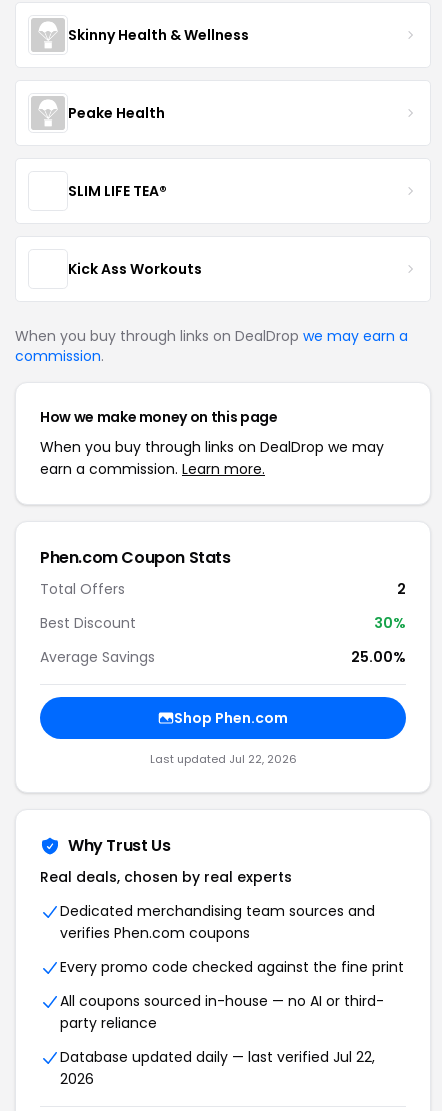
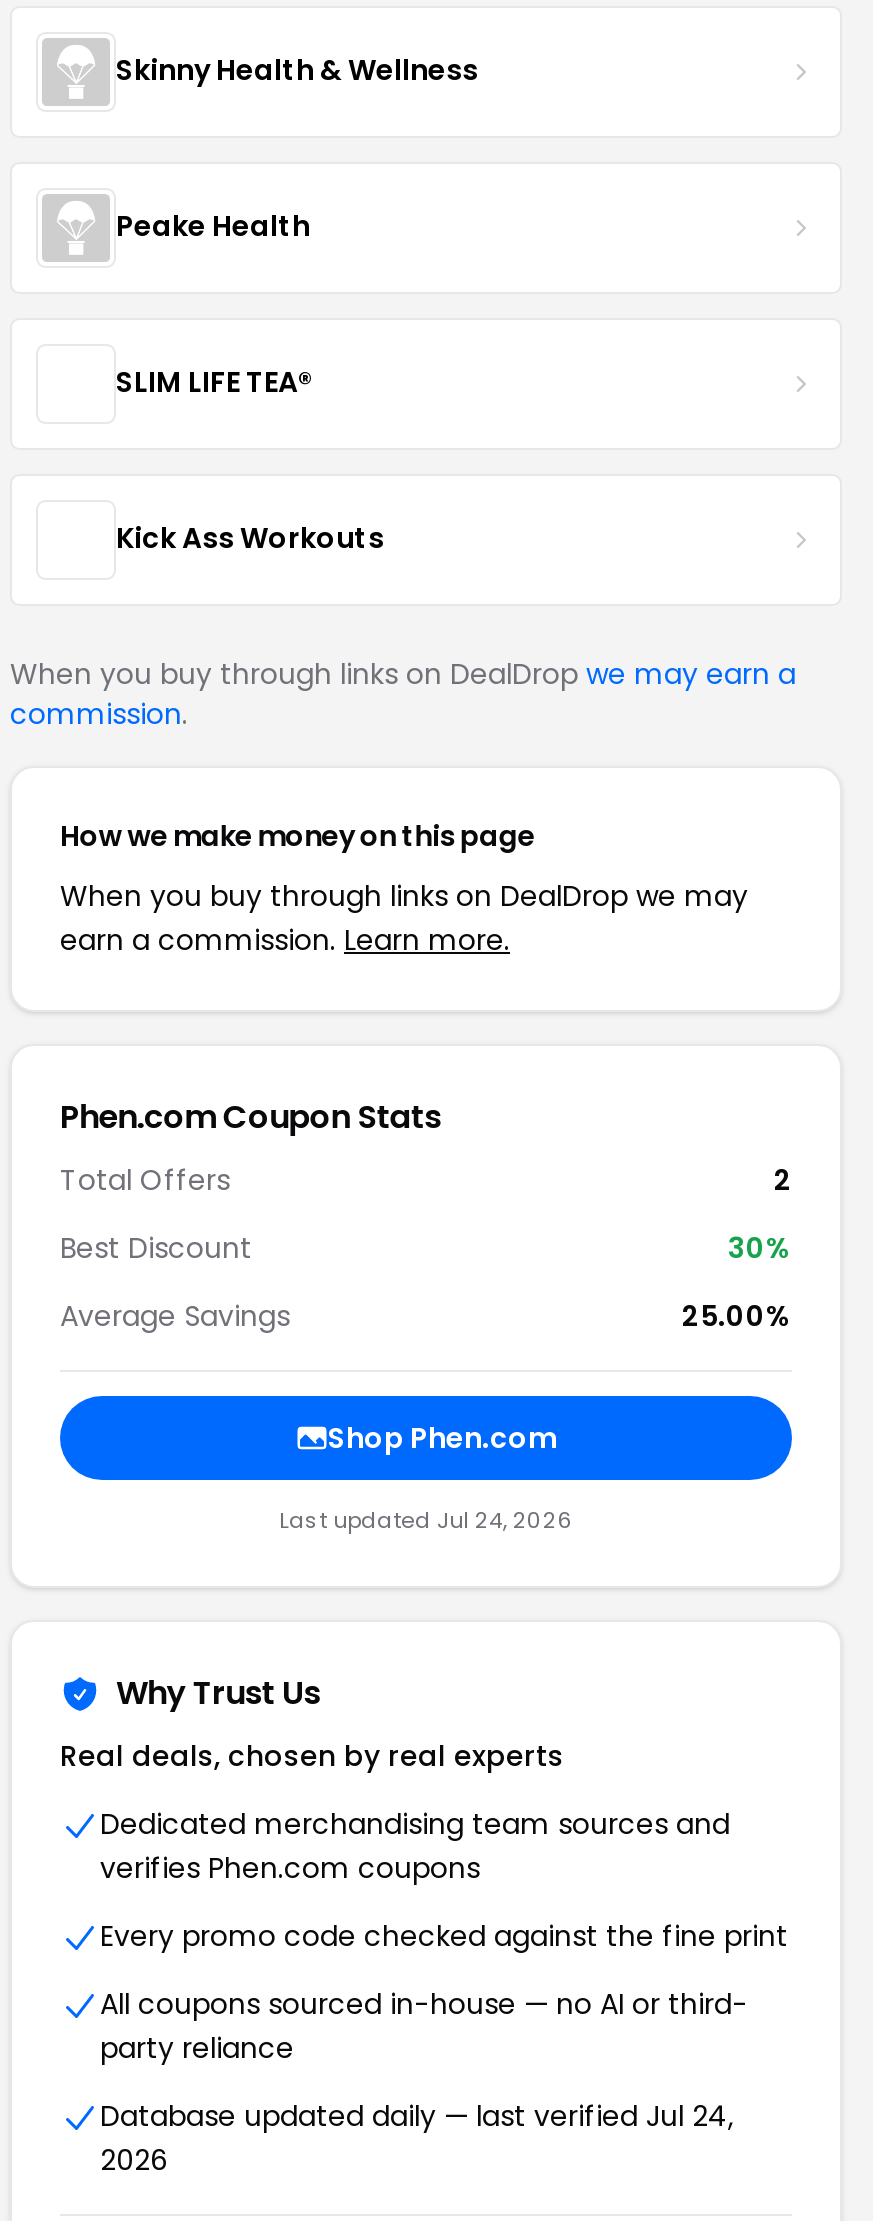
- Last updated Jul 22, 2026
+ Last updated Jul 24, 2026

- Database updated daily — last verified Jul 22,
+ Database updated daily — last verified Jul 24,
